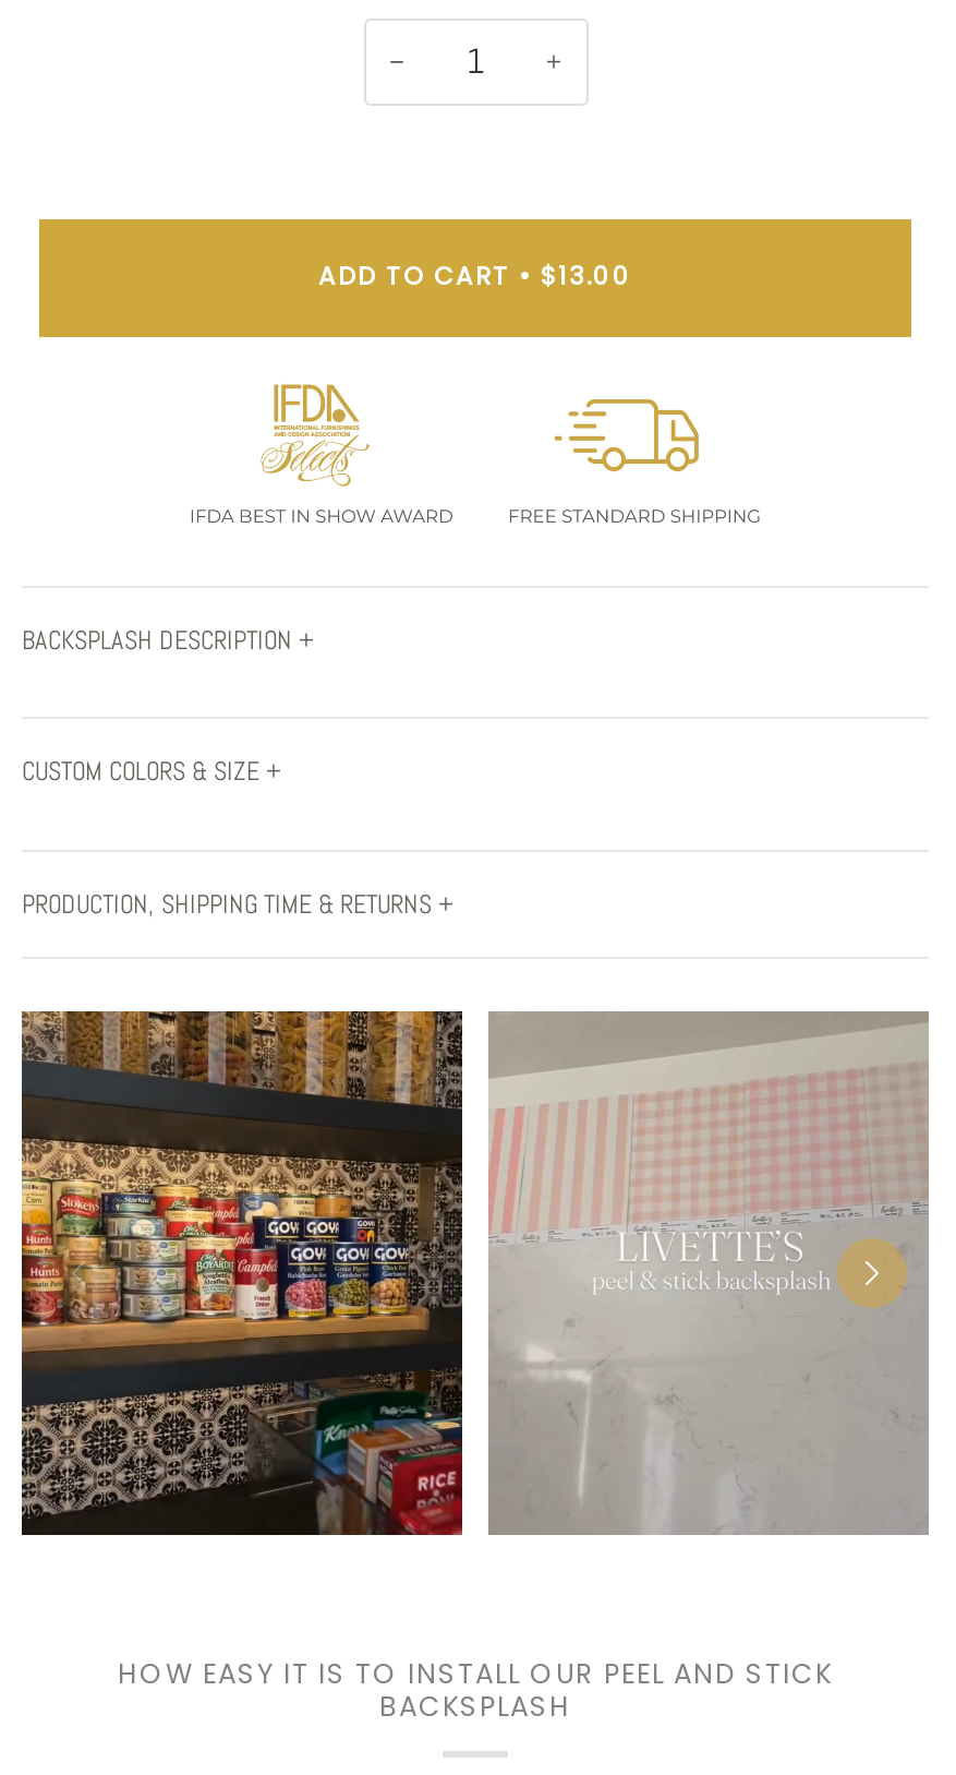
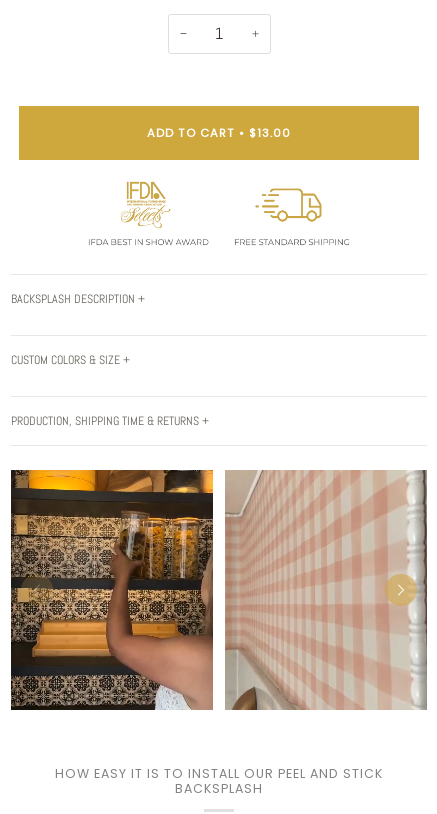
- [image]
+ [image]

- [image]
+ [image]
